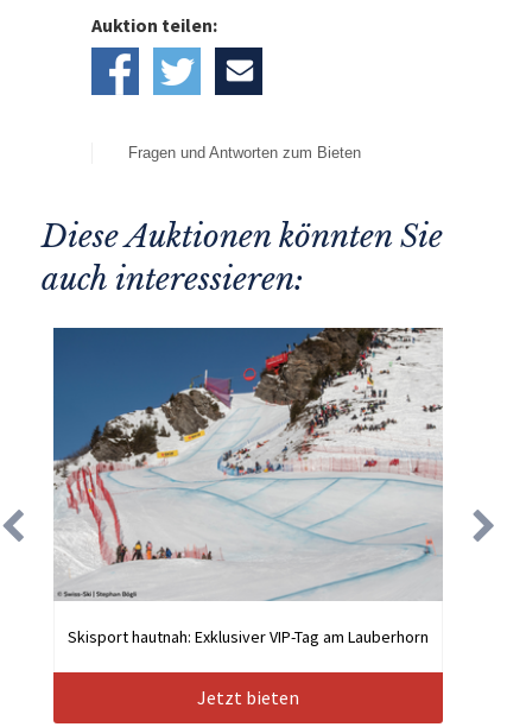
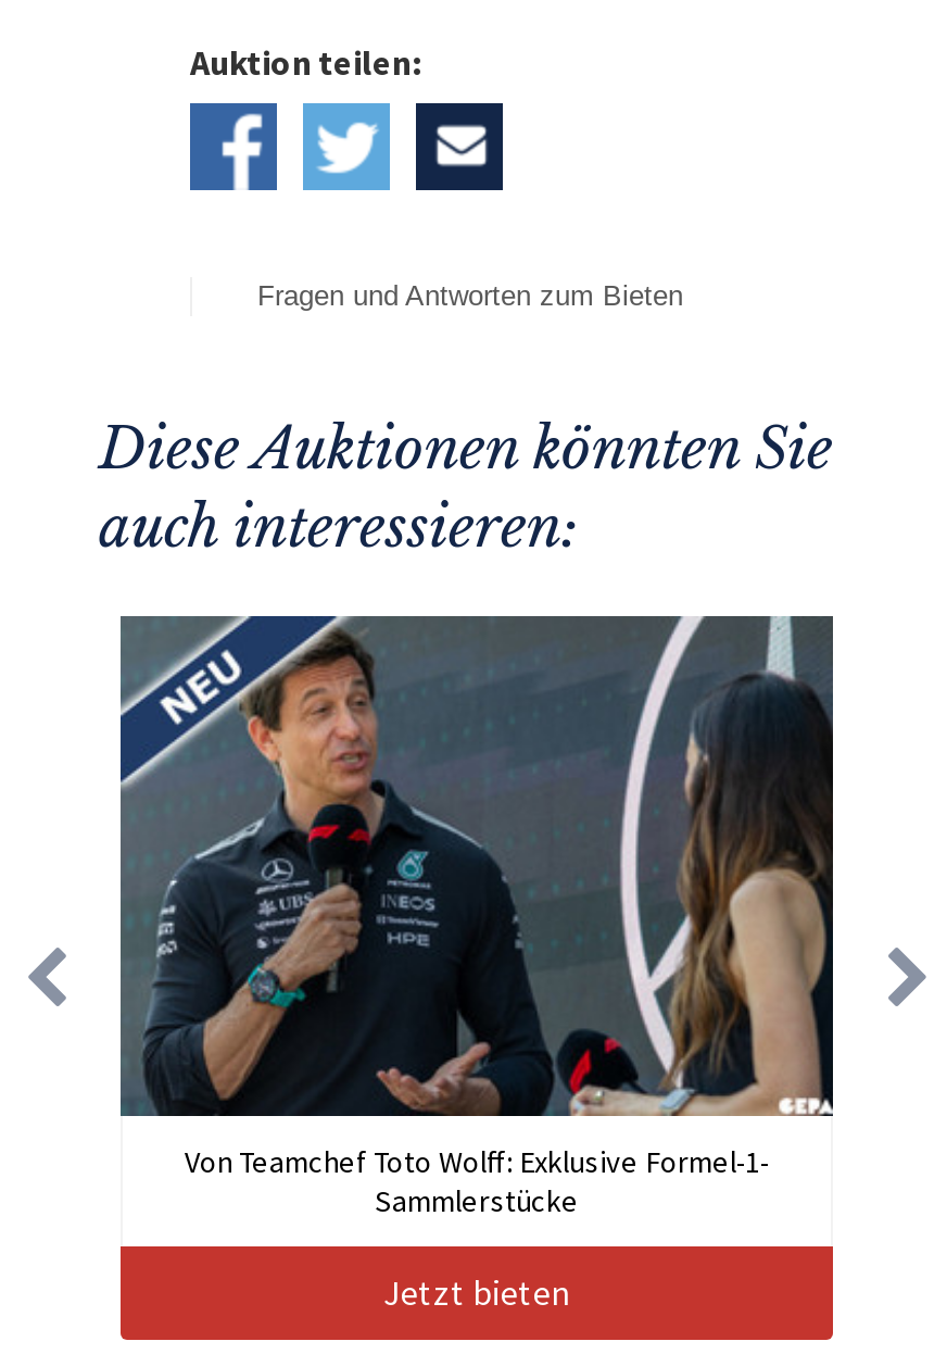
- [image]
- Skisport hautnah: Exklusiver VIP-Tag am Lauberhorn
+ [image]
+ Von Teamchef Toto Wolff: Exklusive Formel-1-
+ Sammlerstücke
